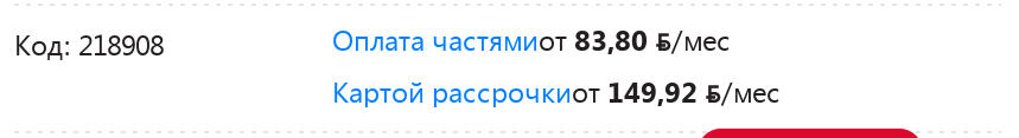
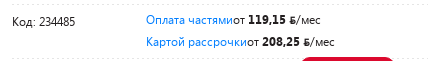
- Код: 218908
- Оплата частямиот 83,80
+ Код: 234485
+ Оплата частямиот 119,15

- Картой рассрочкиот 149,92
+ Картой рассрочкиот 208,25
